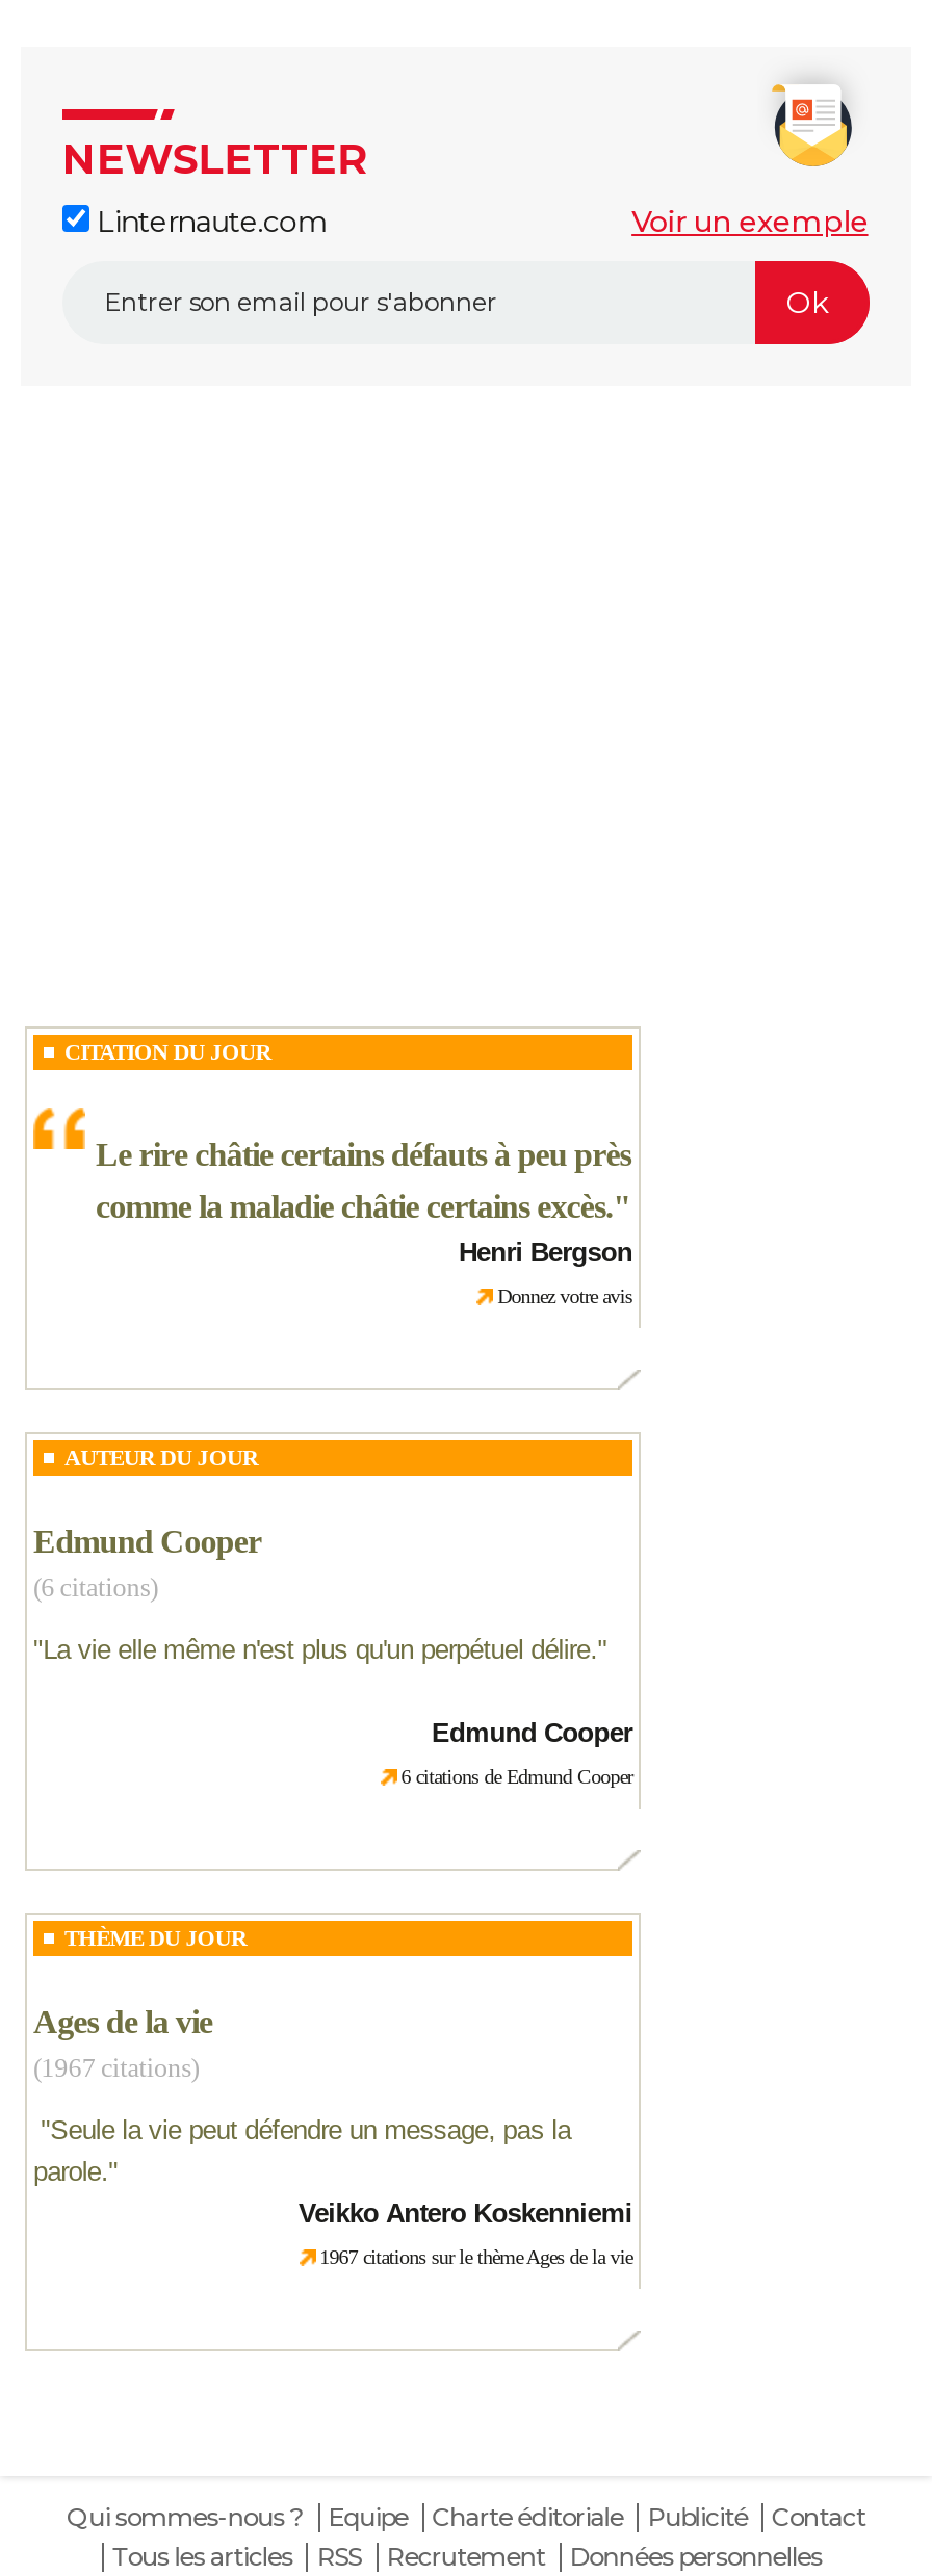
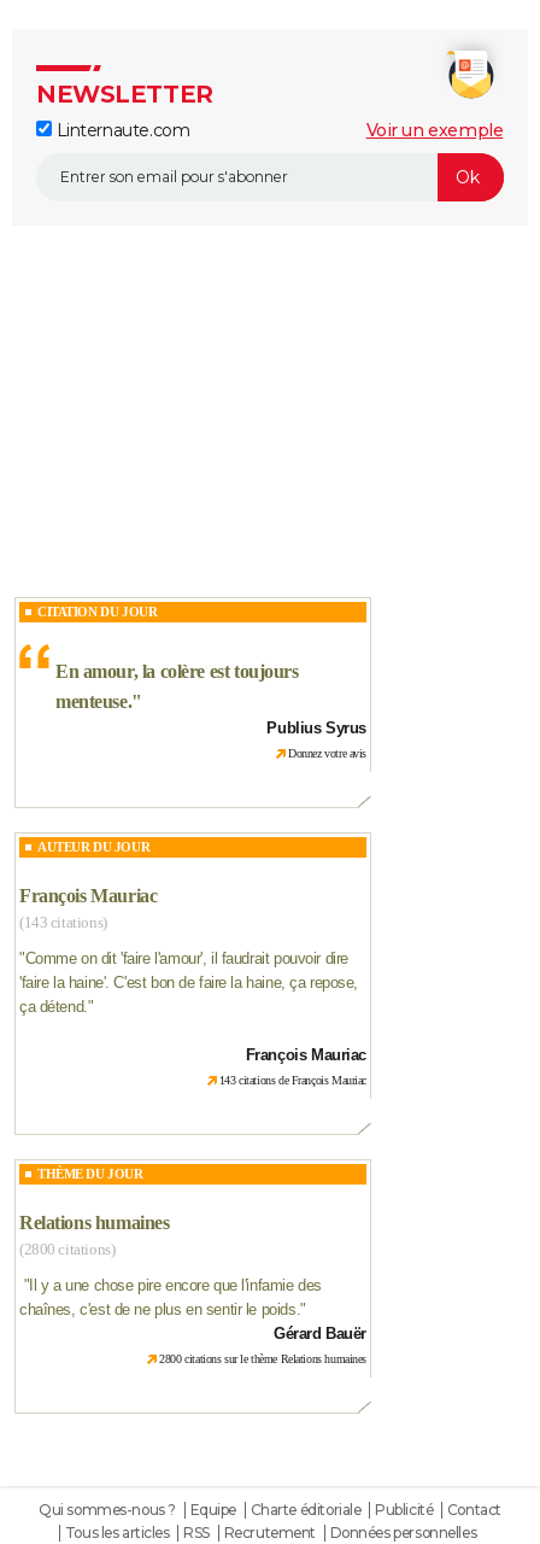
- Le rire châtie certains défauts à peu près
+ En amour, la colère est toujours

- comme la maladie châtie certains excès."
- Henri Bergson
+ menteuse."
+ Publius Syrus

- Edmund Cooper
- (6 citations)
+ François Mauriac
+ (143 citations)

- "La vie elle même n'est plus qu'un perpétuel délire."
+ "Comme on dit 'faire l'amour', il faudrait pouvoir dire
+ 'faire la haine'. C'est bon de faire la haine, ça repose,
+ ça détend."

- Edmund Cooper
+ François Mauriac

- 6 citations de Edmund Cooper
+ 143 citations de François Mauriac

- Ages de la vie
- (1967 citations)
+ Relations humaines
+ (2800 citations)

- "Seule la vie peut défendre un message, pas la
- parole."
- Veikko Antero Koskenniemi
+ "Il y a une chose pire encore que l'infamie des
+ chaînes, c'est de ne plus en sentir le poids."
+ Gérard Bauër

- 1967 citations sur le thème Ages de la vie
+ 2800 citations sur le thème Relations humaines
